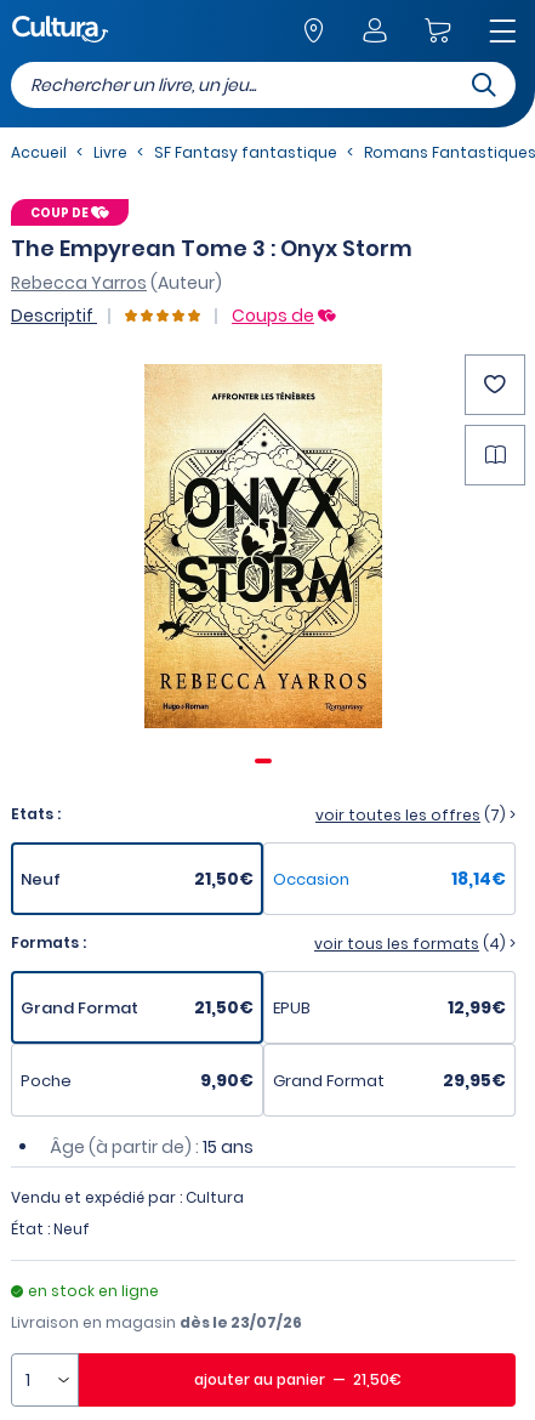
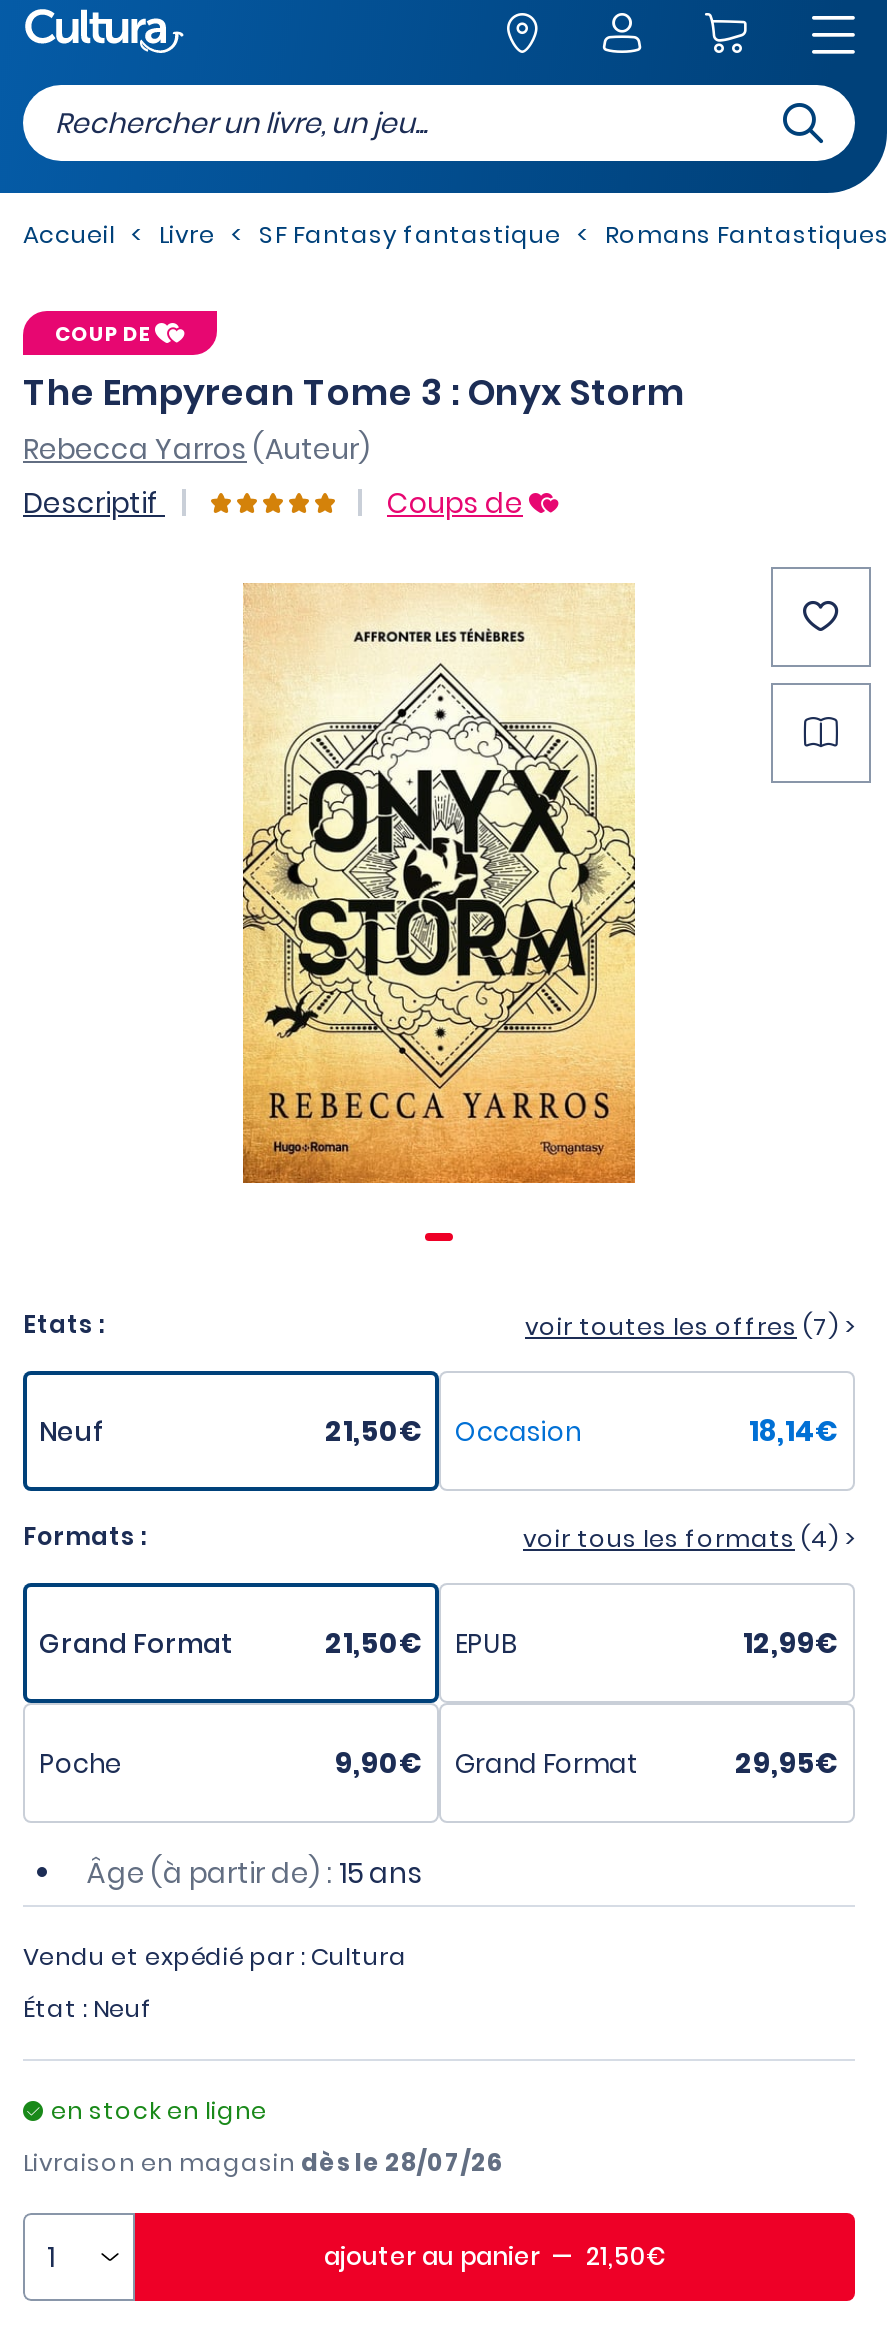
- Livraison en magasin dès le 23/07/26
+ Livraison en magasin dès le 28/07/26
